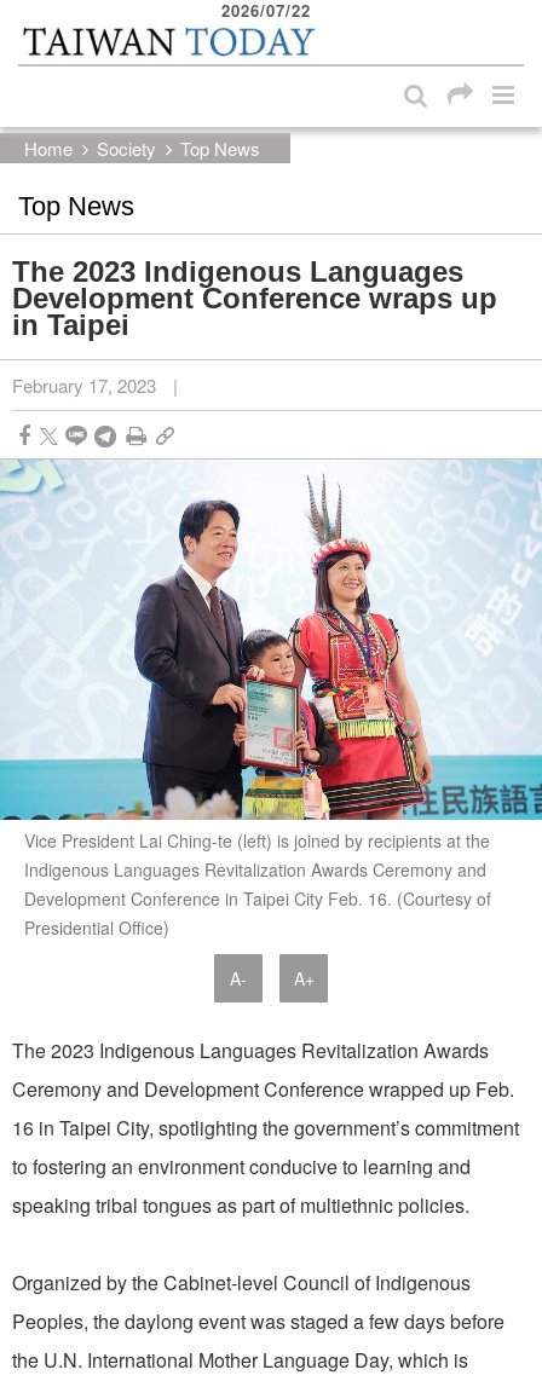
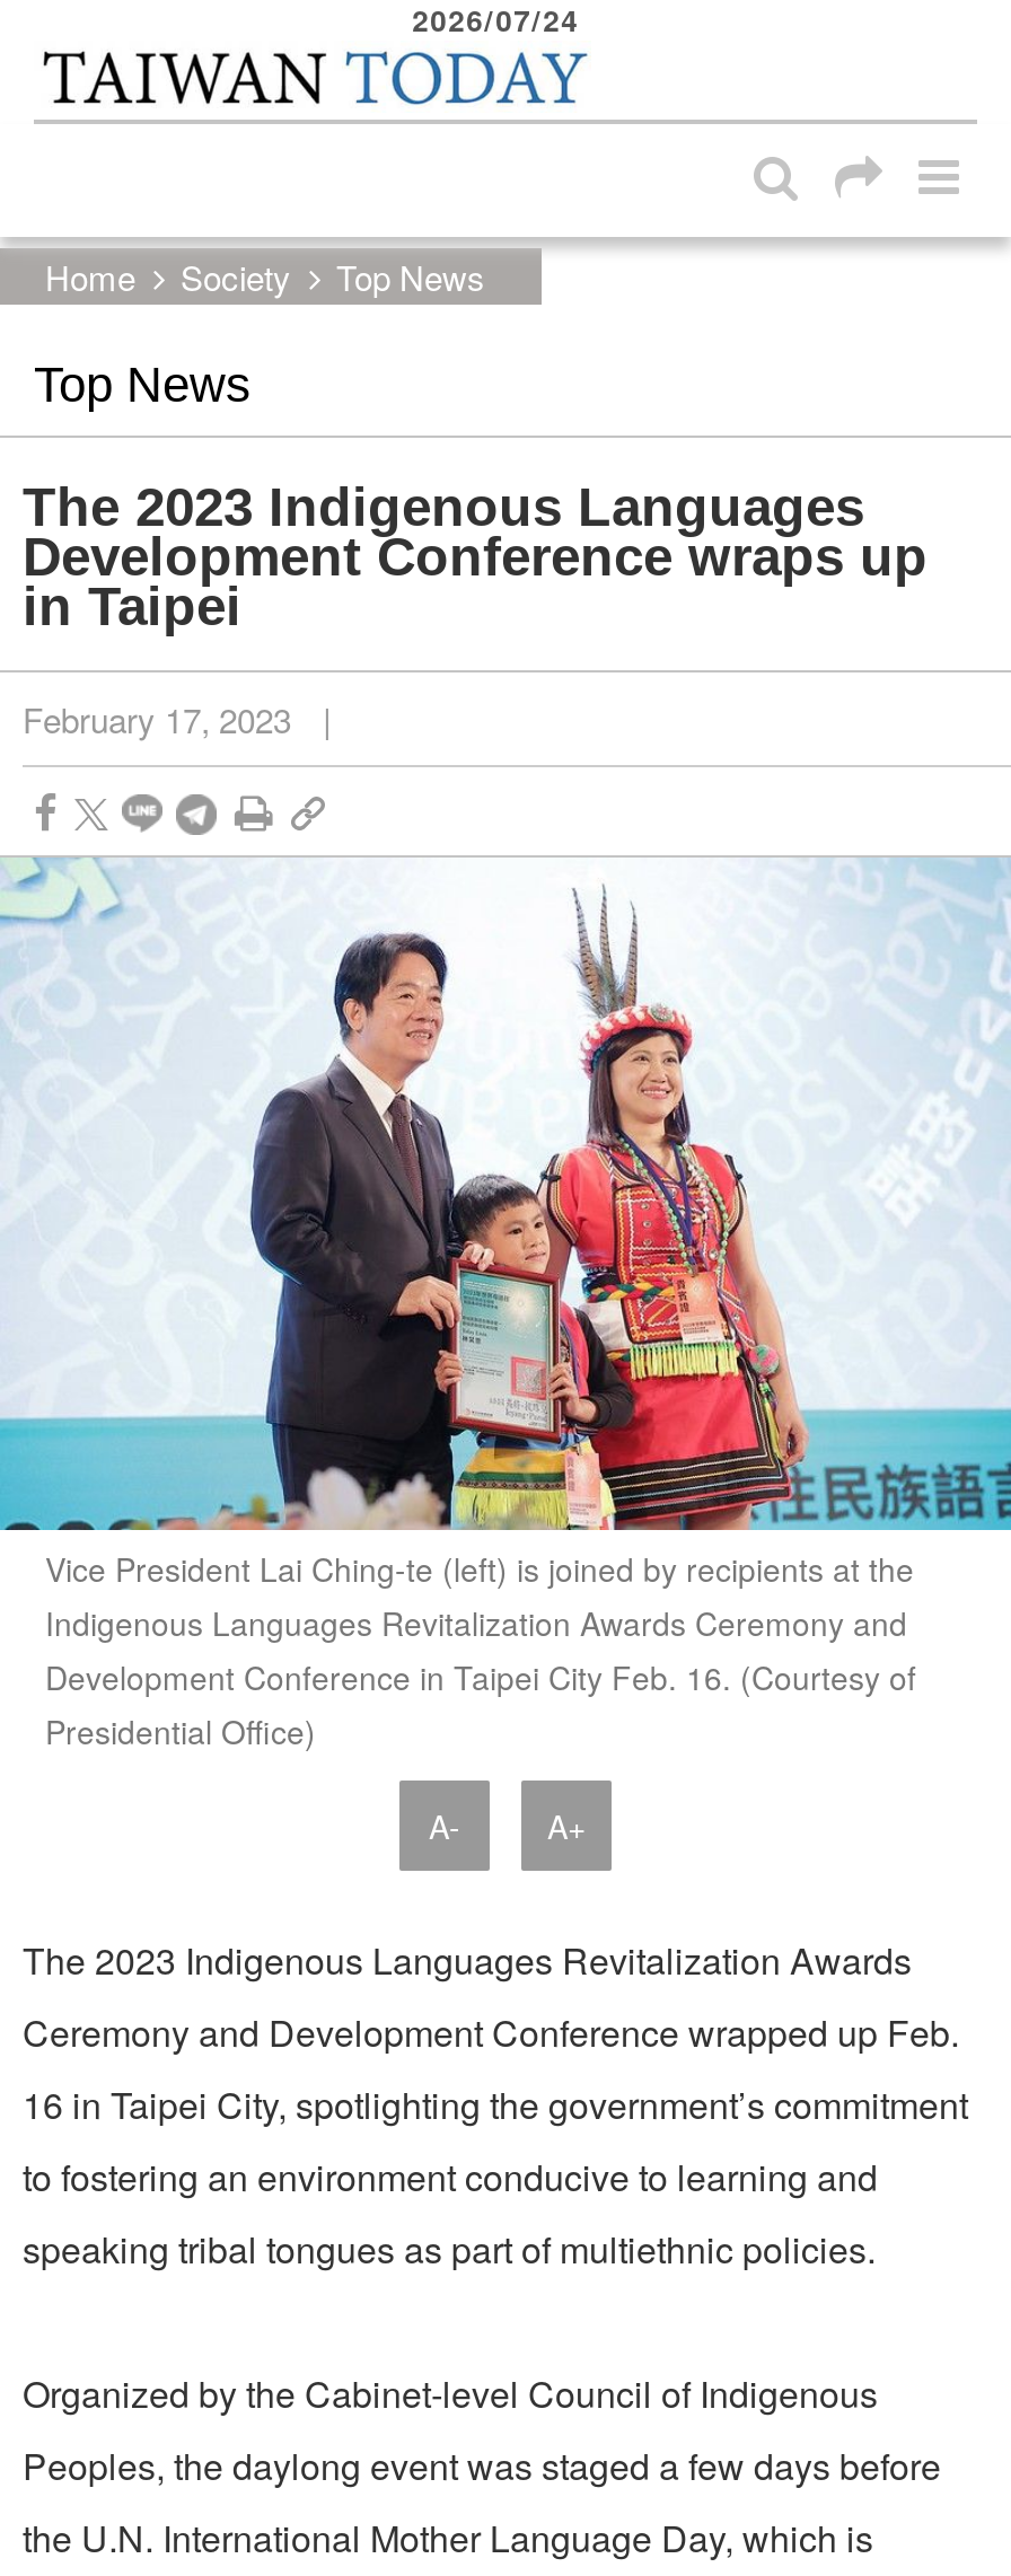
- 2026/07/22
+ 2026/07/24
